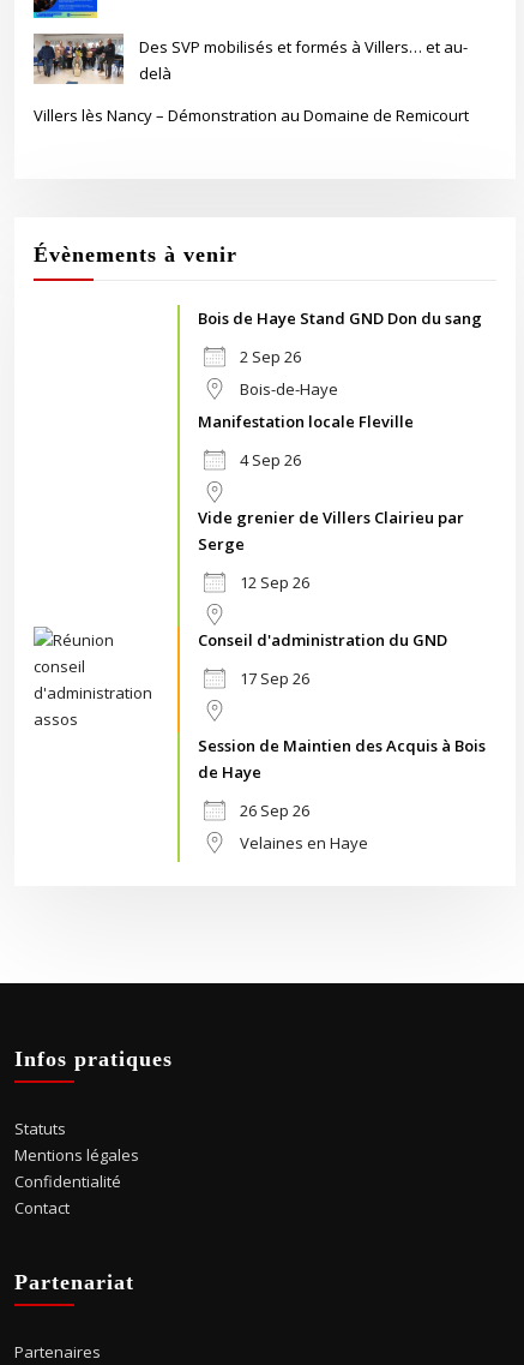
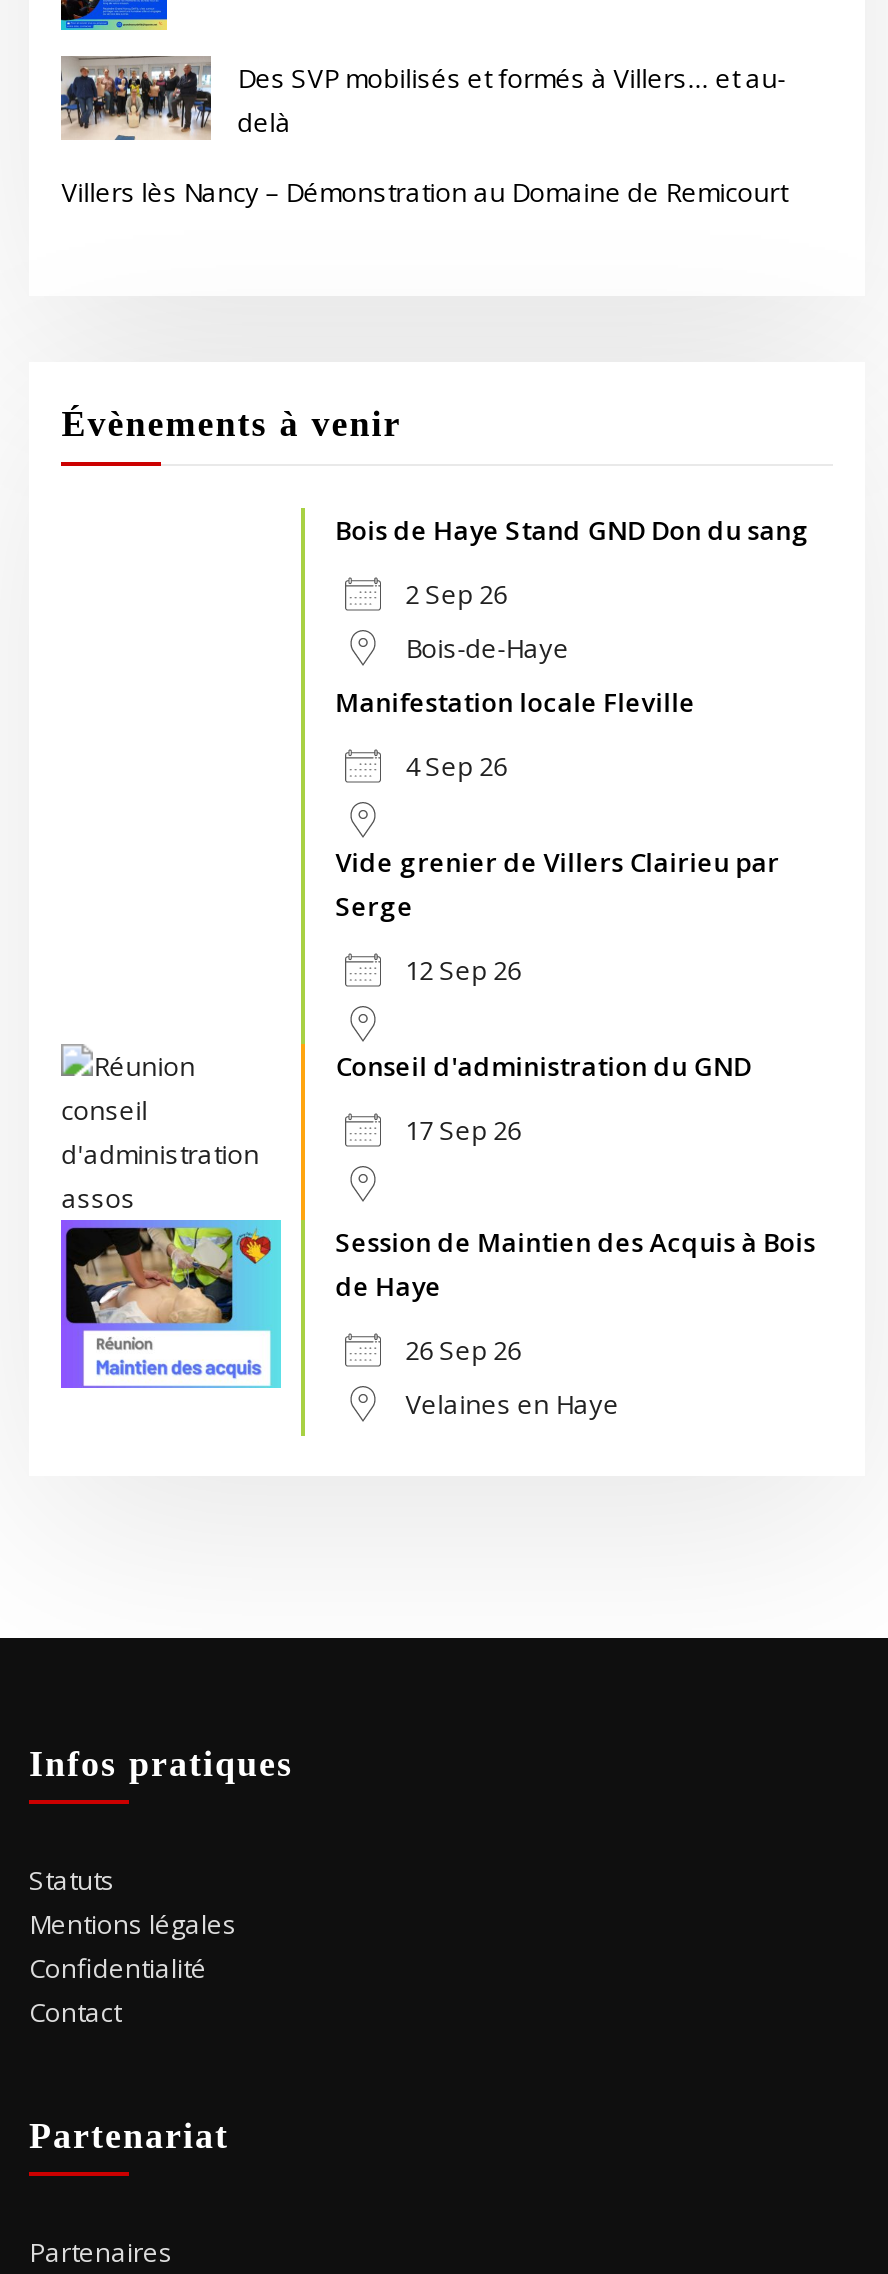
+ [image]
